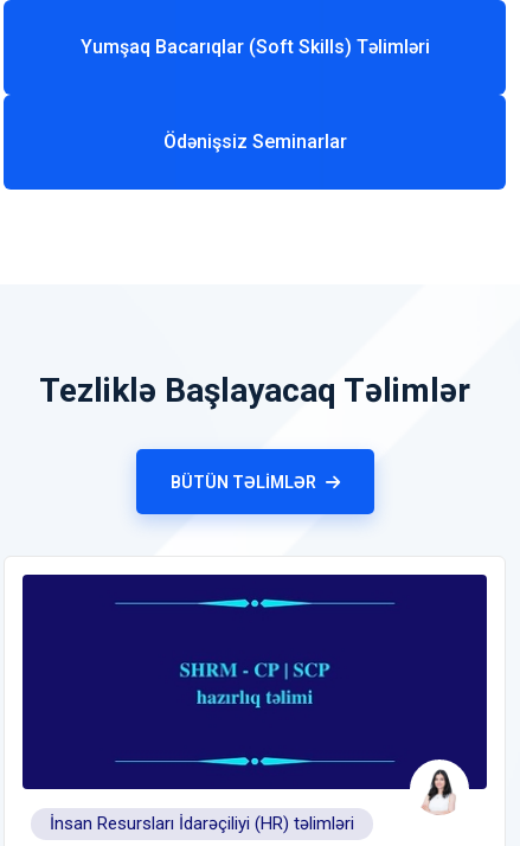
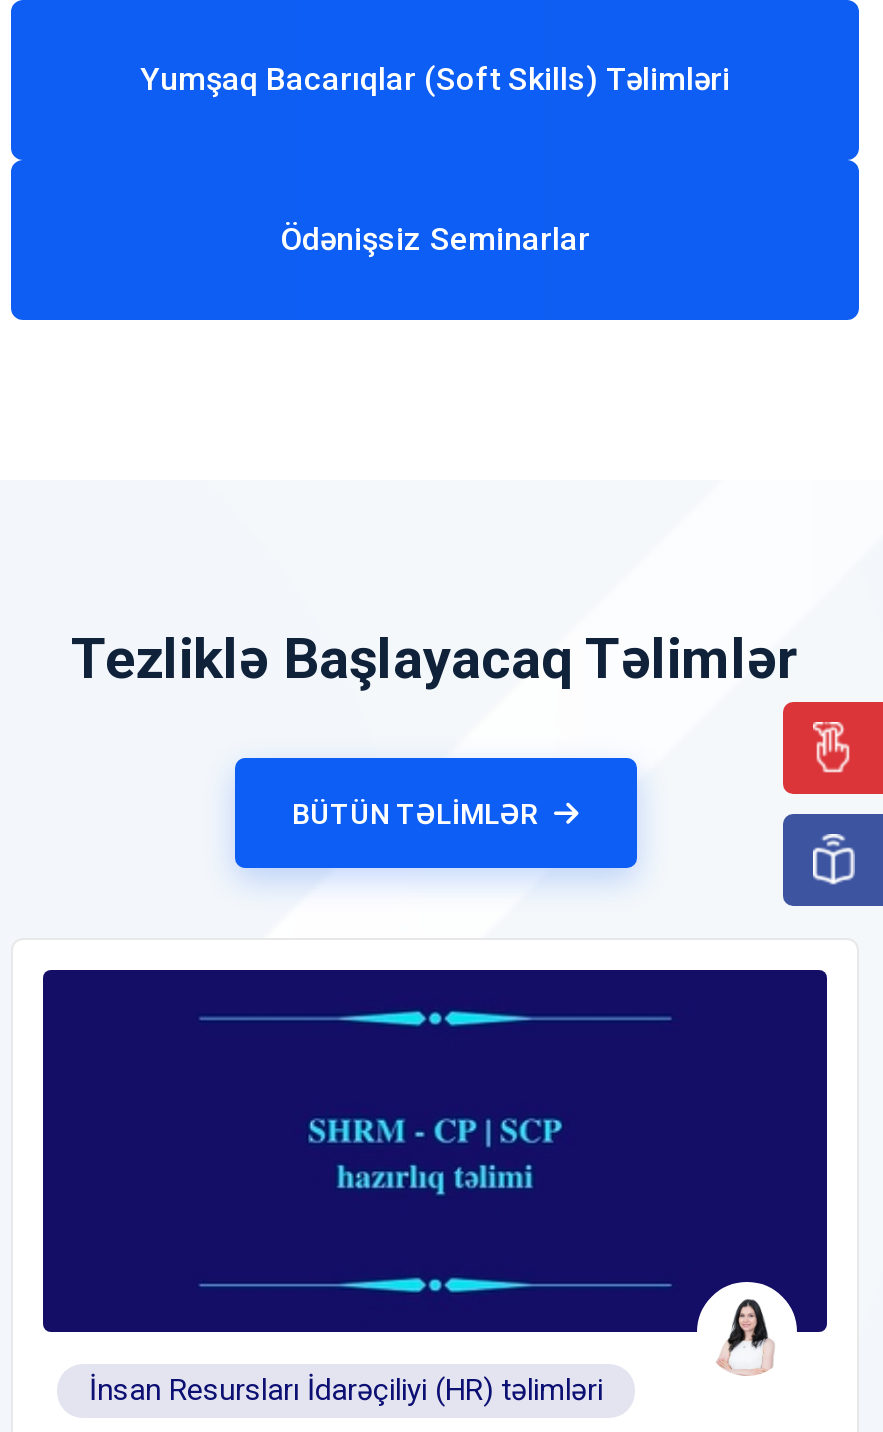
+ [image]

+ [image]
